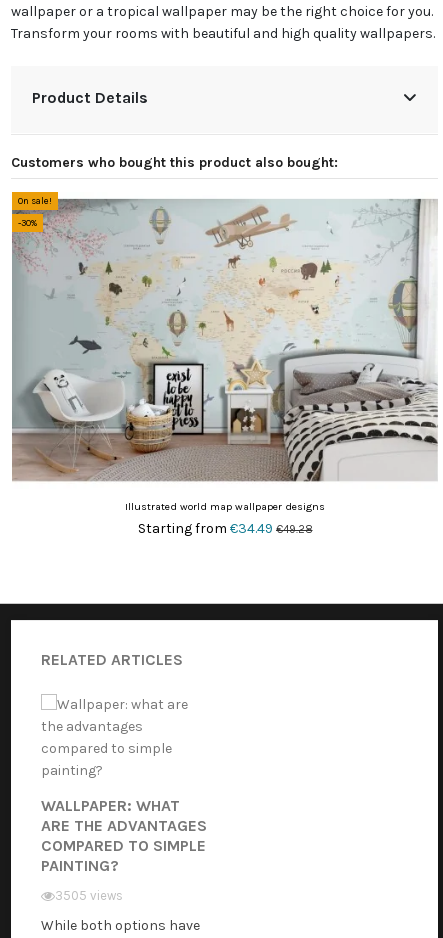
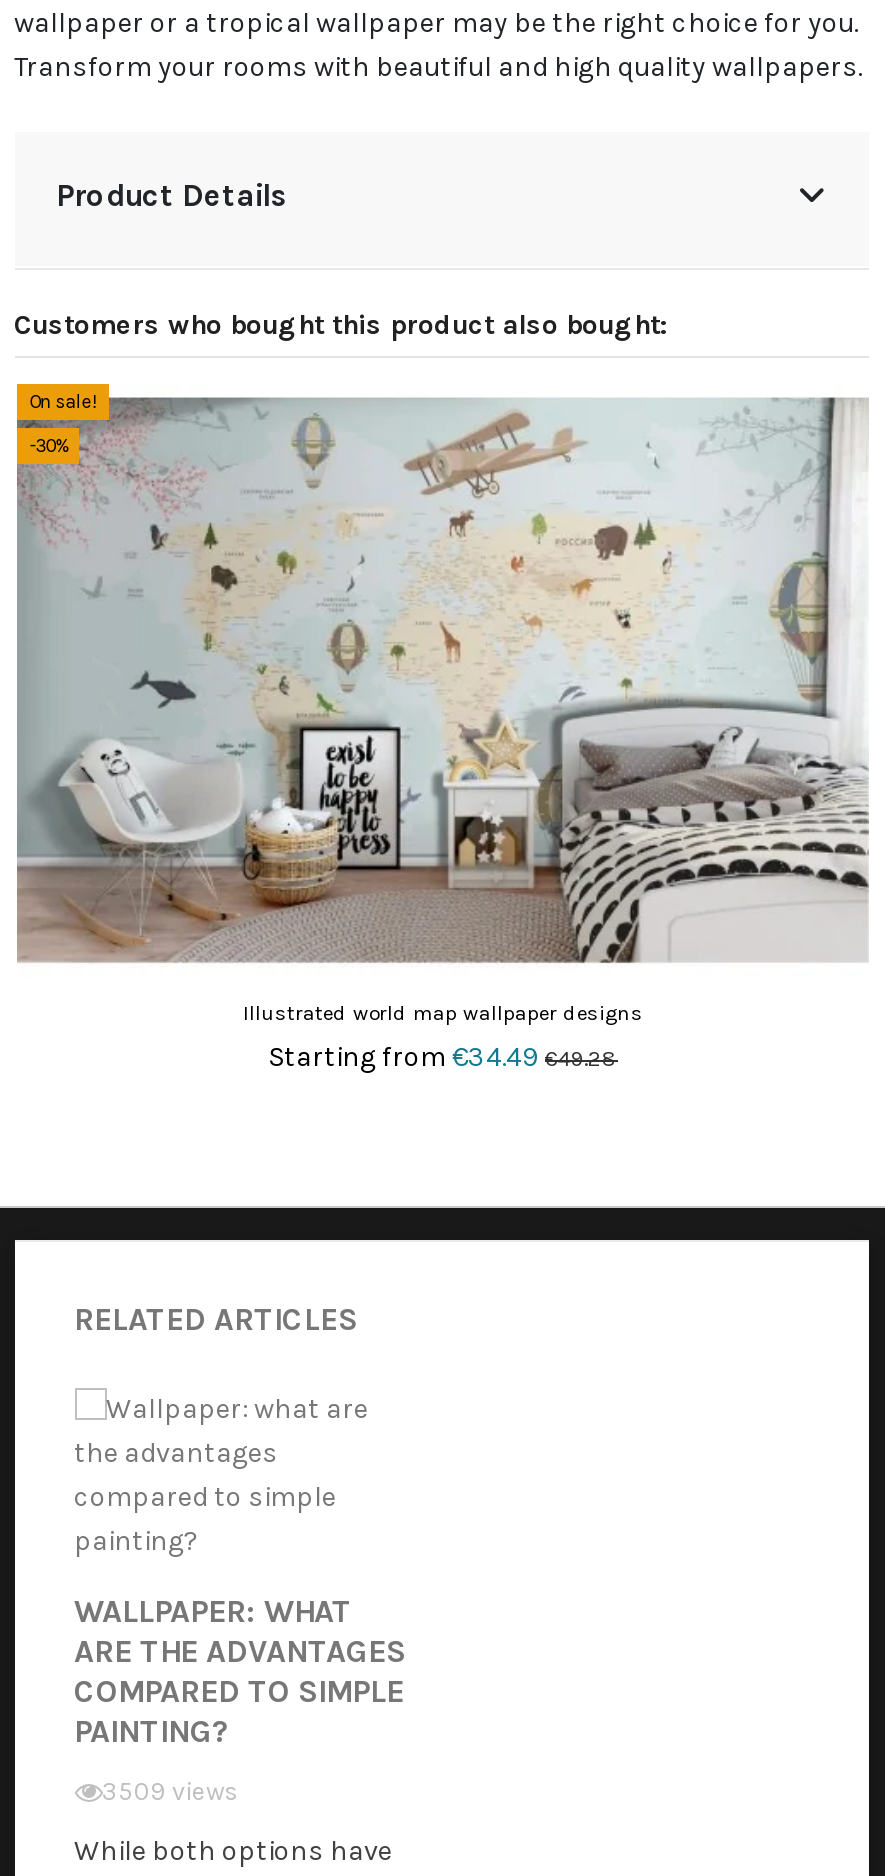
- 3505 views
+ 3509 views
